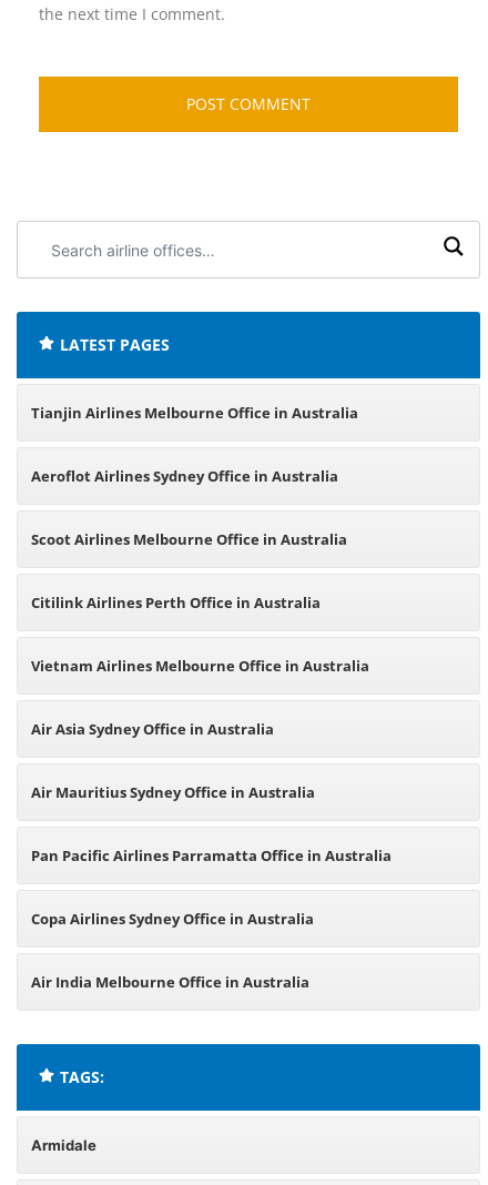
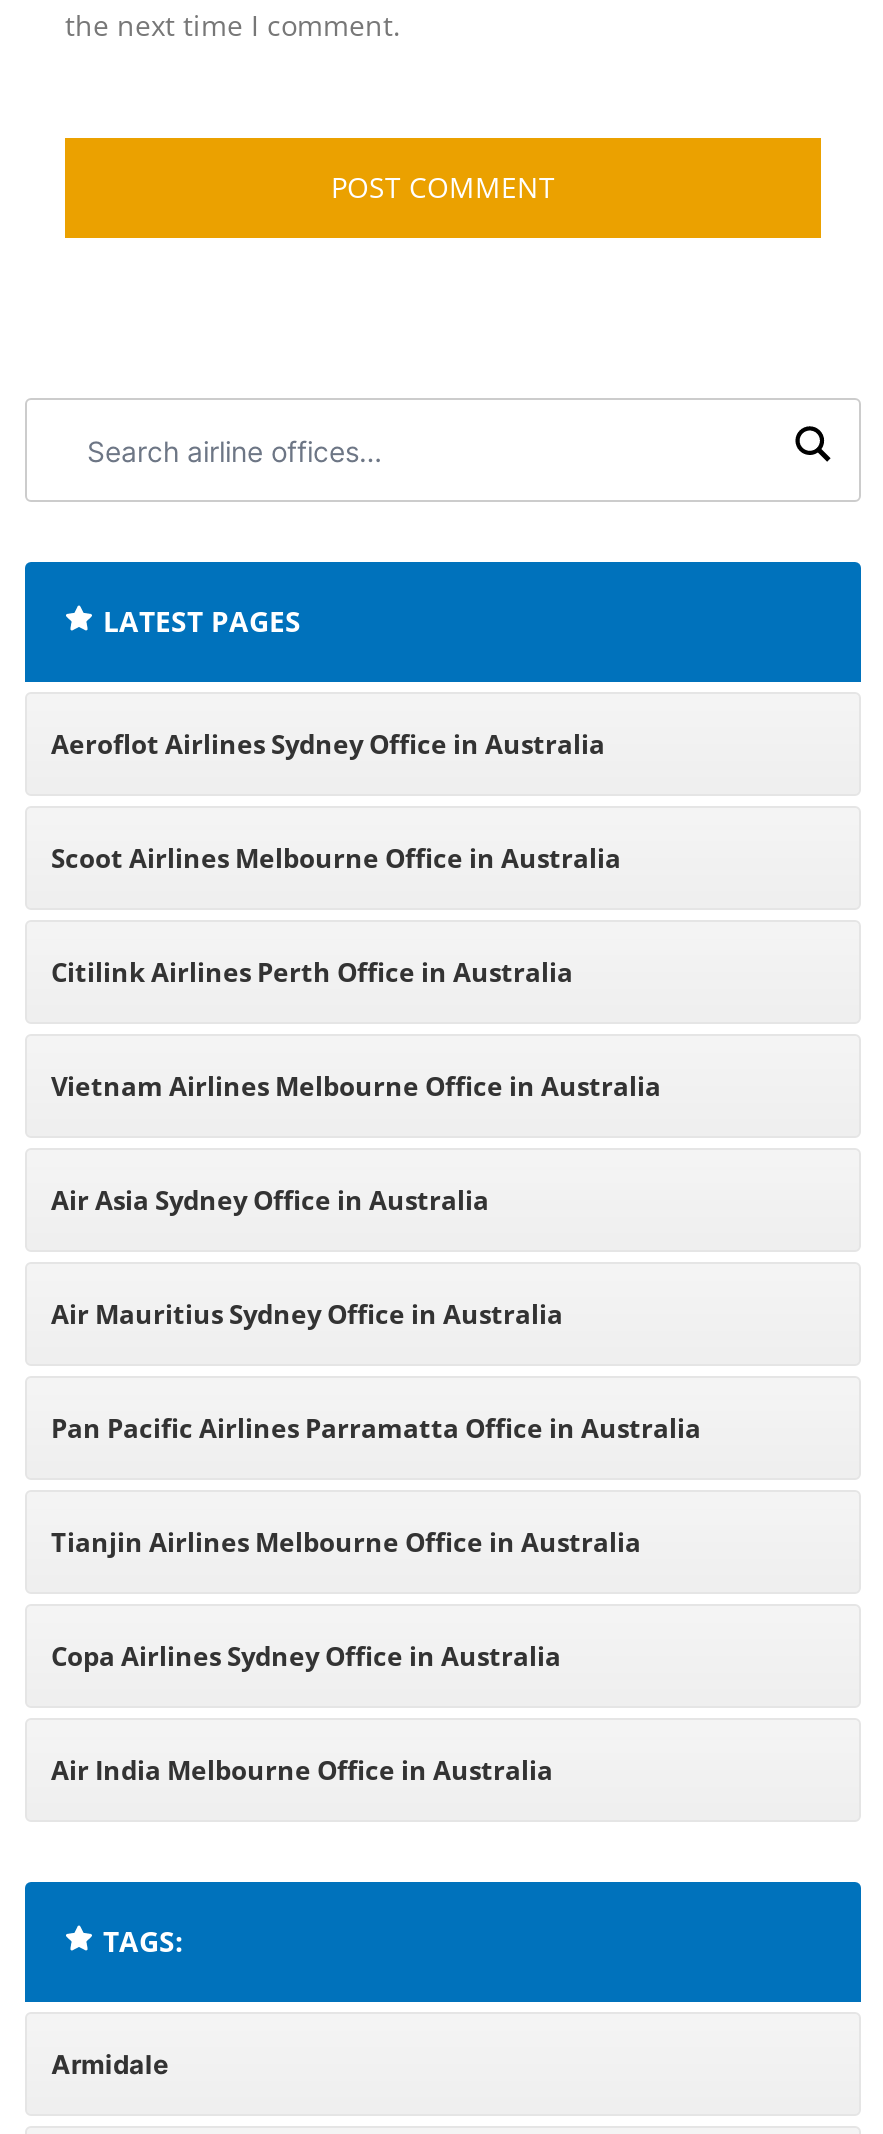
moved down: Tianjin Airlines Melbourne Office in Australia

moved up: Aeroflot Airlines Sydney Office in Australia | Scoot Airlines Melbourne Office in Australia | Citilink Airlines Perth Office in Australia | Vietnam Airlines Melbourne Office in Australia | Air Asia Sydney Office in Australia | Air Mauritius Sydney Office in Australia | Pan Pacific Airlines Parramatta Office in Australia
